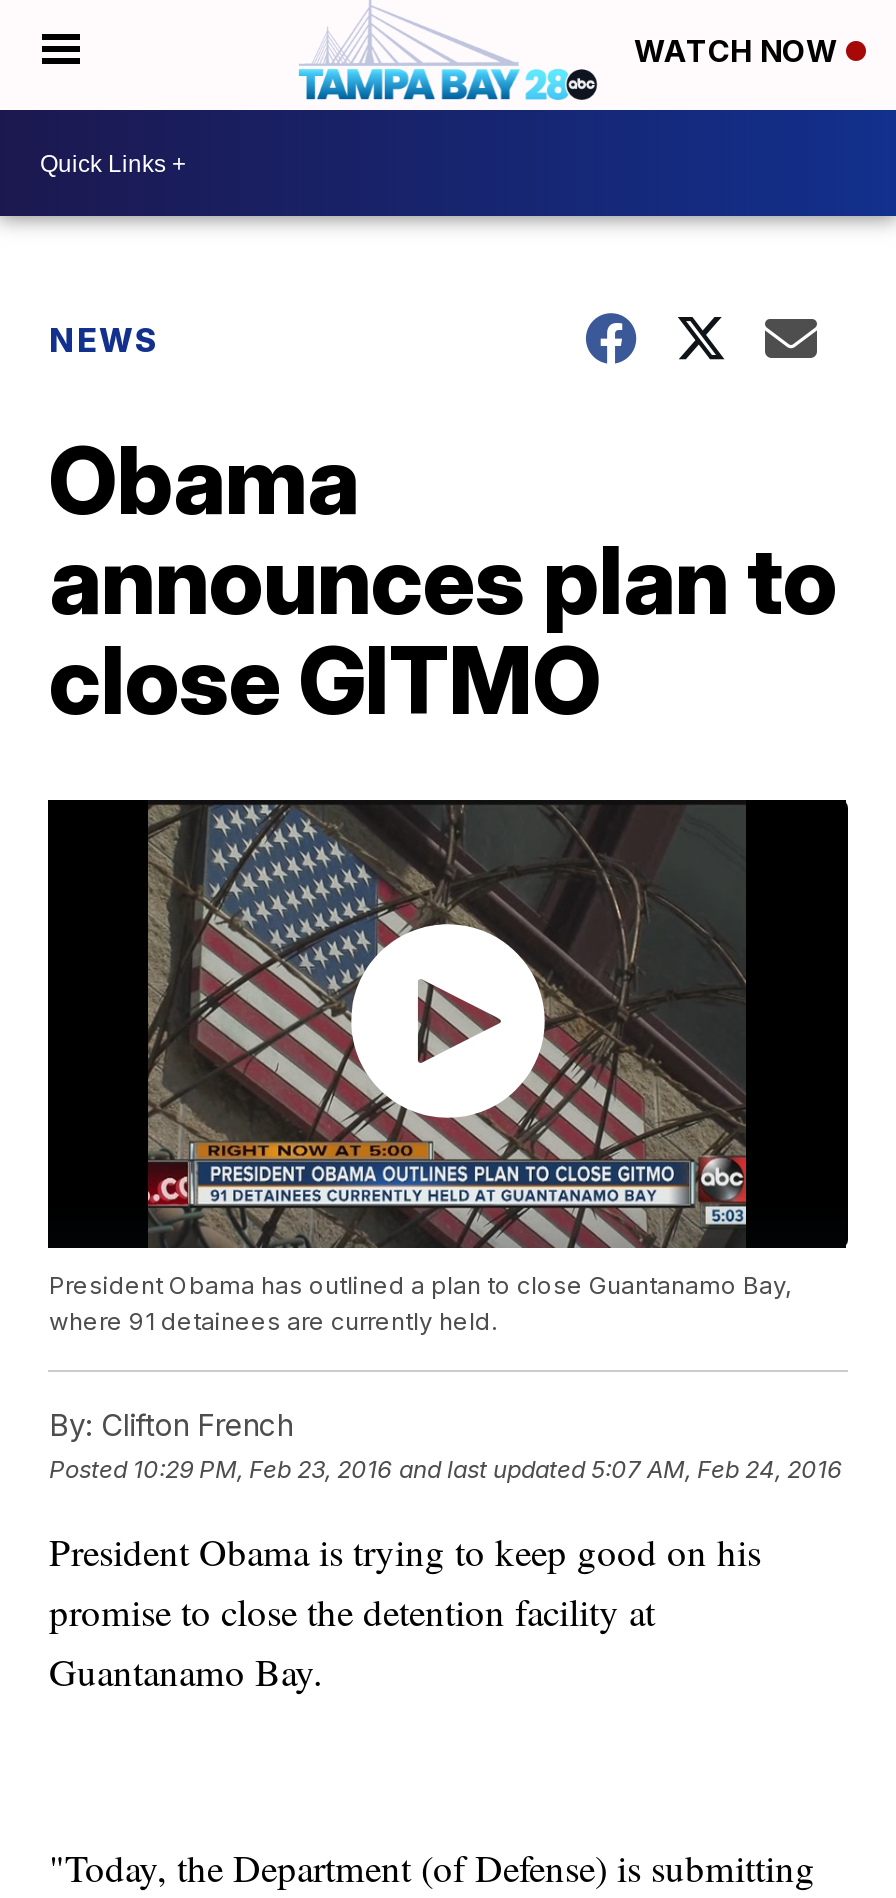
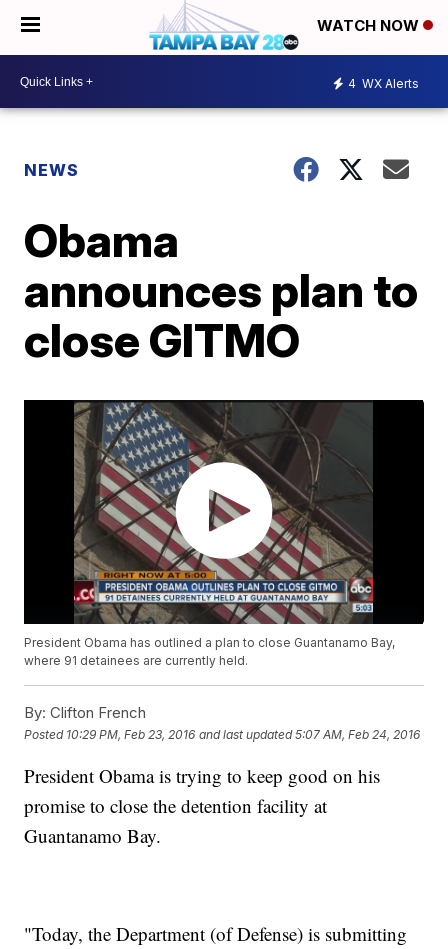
+ 4 WX Alerts
